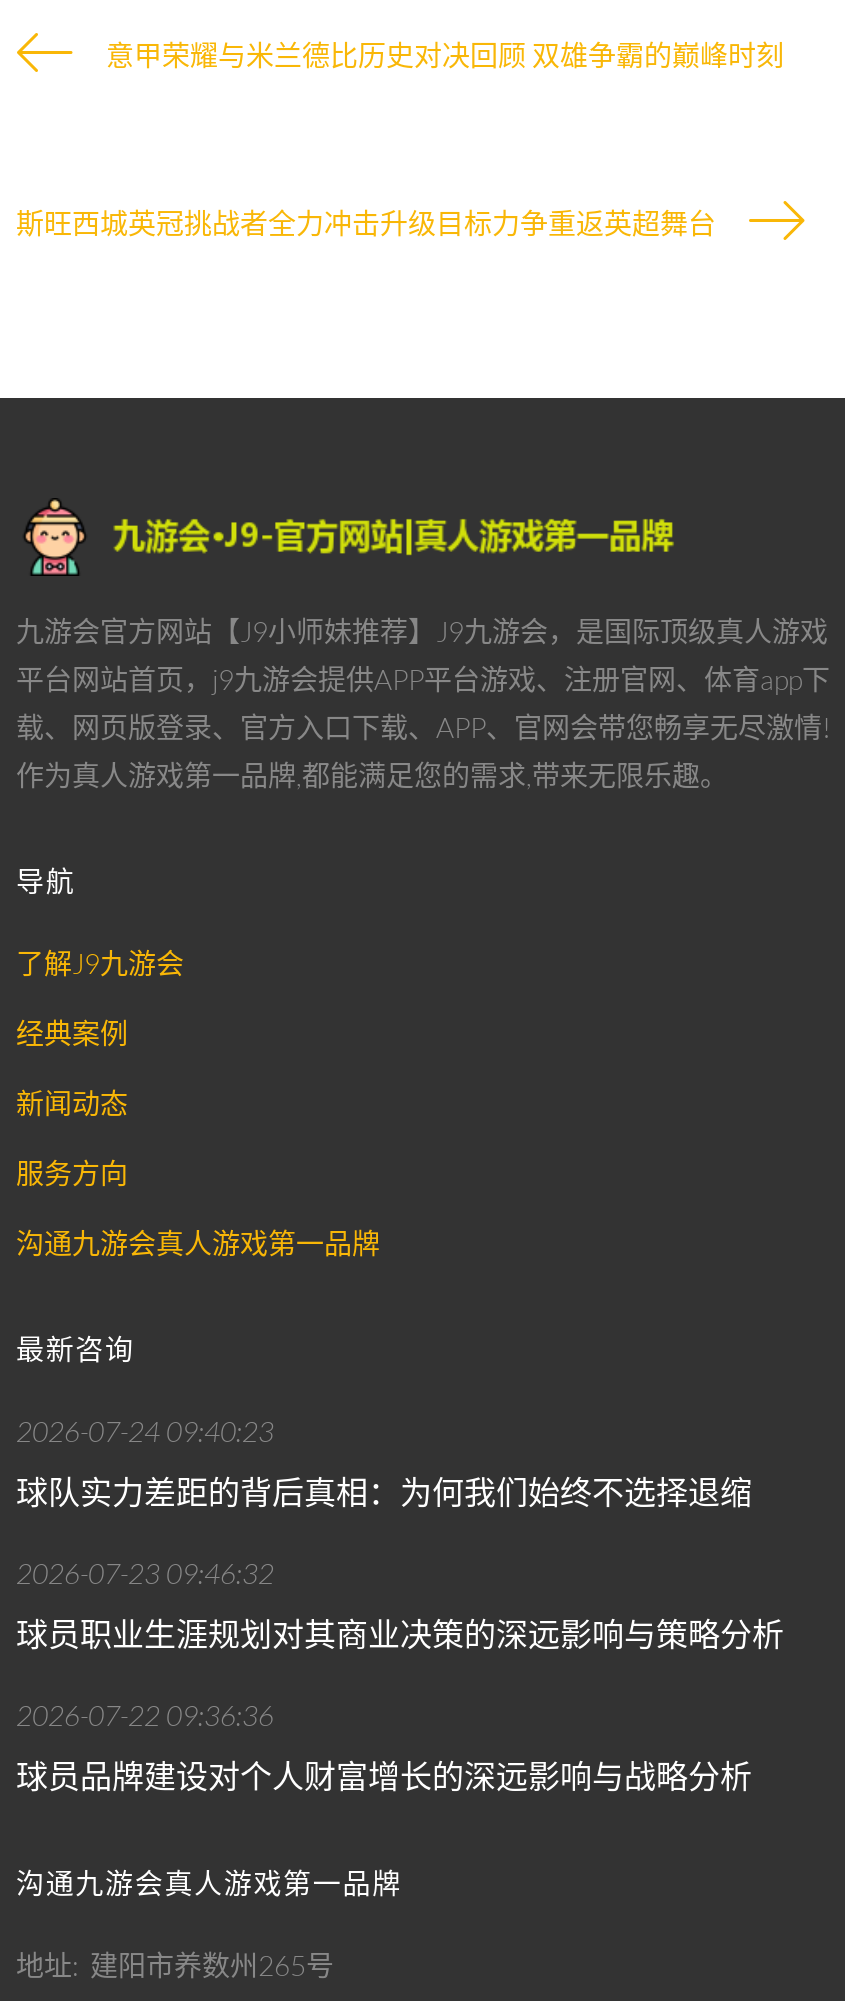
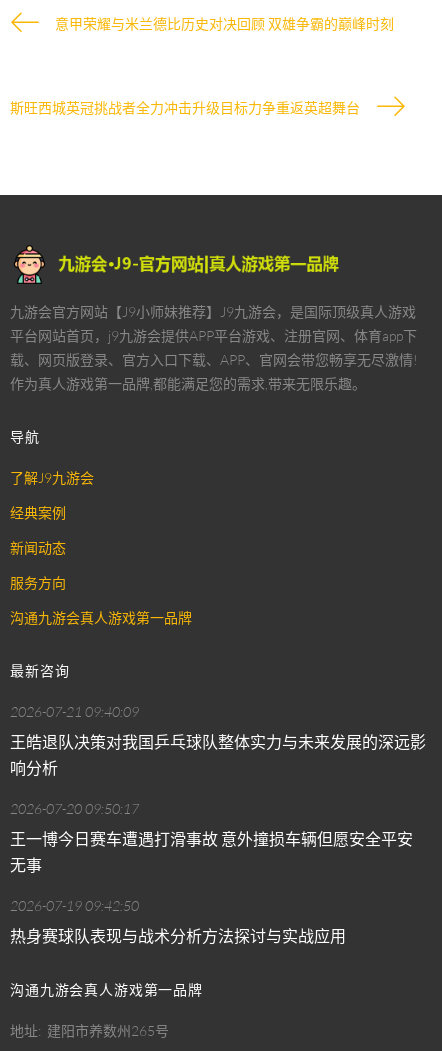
- 2026-07-24 09:40:23
+ 2026-07-21 09:40:09

- 球队实力差距的背后真相：为何我们始终不选择退缩
+ 王皓退队决策对我国乒乓球队整体实力与未来发展的深远影
+ 响分析

- 2026-07-23 09:46:32
+ 2026-07-20 09:50:17

- 球员职业生涯规划对其商业决策的深远影响与策略分析
+ 王一博今日赛车遭遇打滑事故 意外撞损车辆但愿安全平安
+ 无事

- 2026-07-22 09:36:36
+ 2026-07-19 09:42:50

- 球员品牌建设对个人财富增长的深远影响与战略分析
+ 热身赛球队表现与战术分析方法探讨与实战应用
